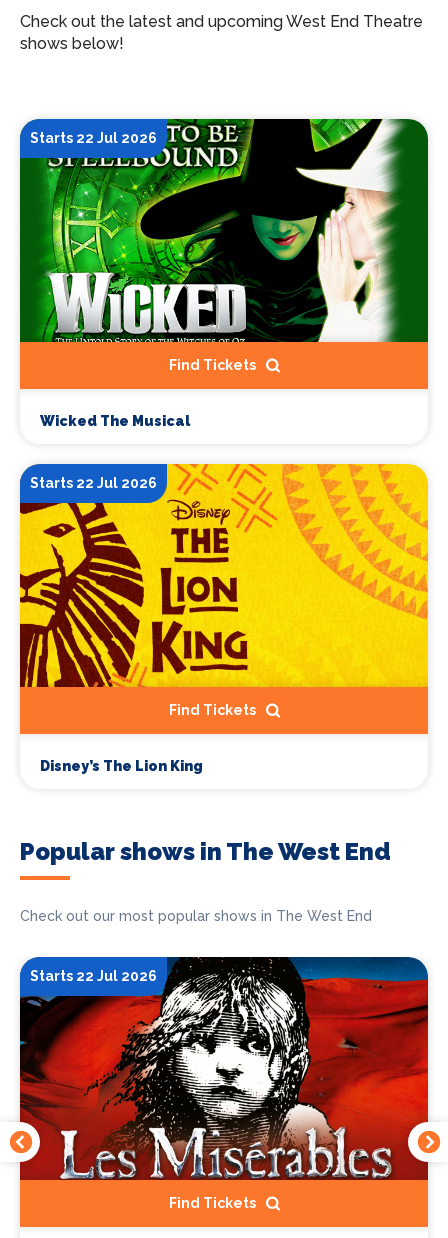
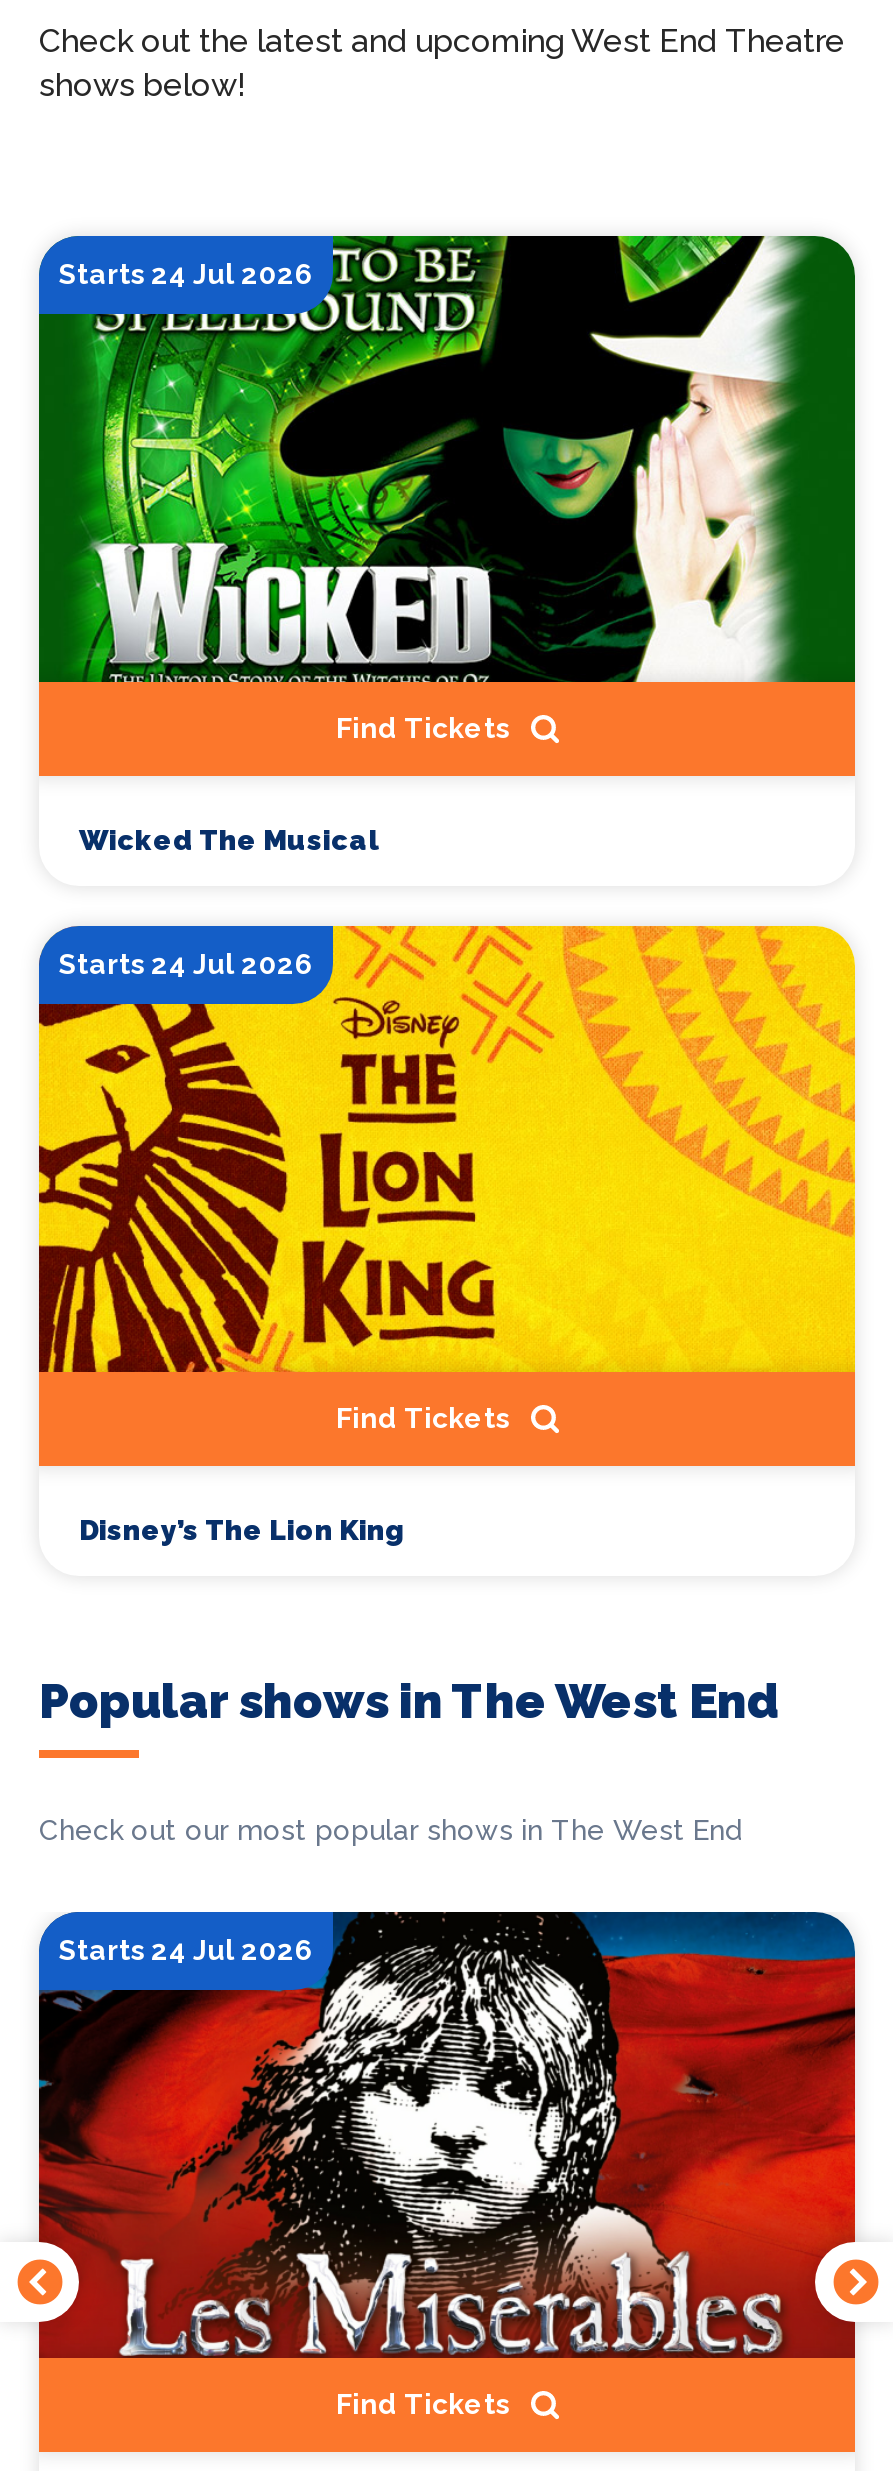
- Starts 22 Jul 2026
+ Starts 24 Jul 2026

- Starts 22 Jul 2026
+ Starts 24 Jul 2026

- Starts 22 Jul 2026
+ Starts 24 Jul 2026
